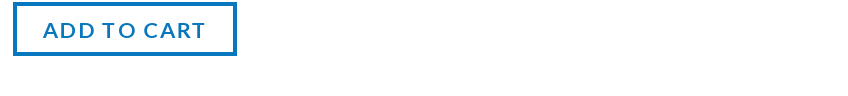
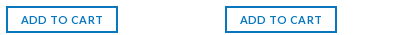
+ ADD TO CART
